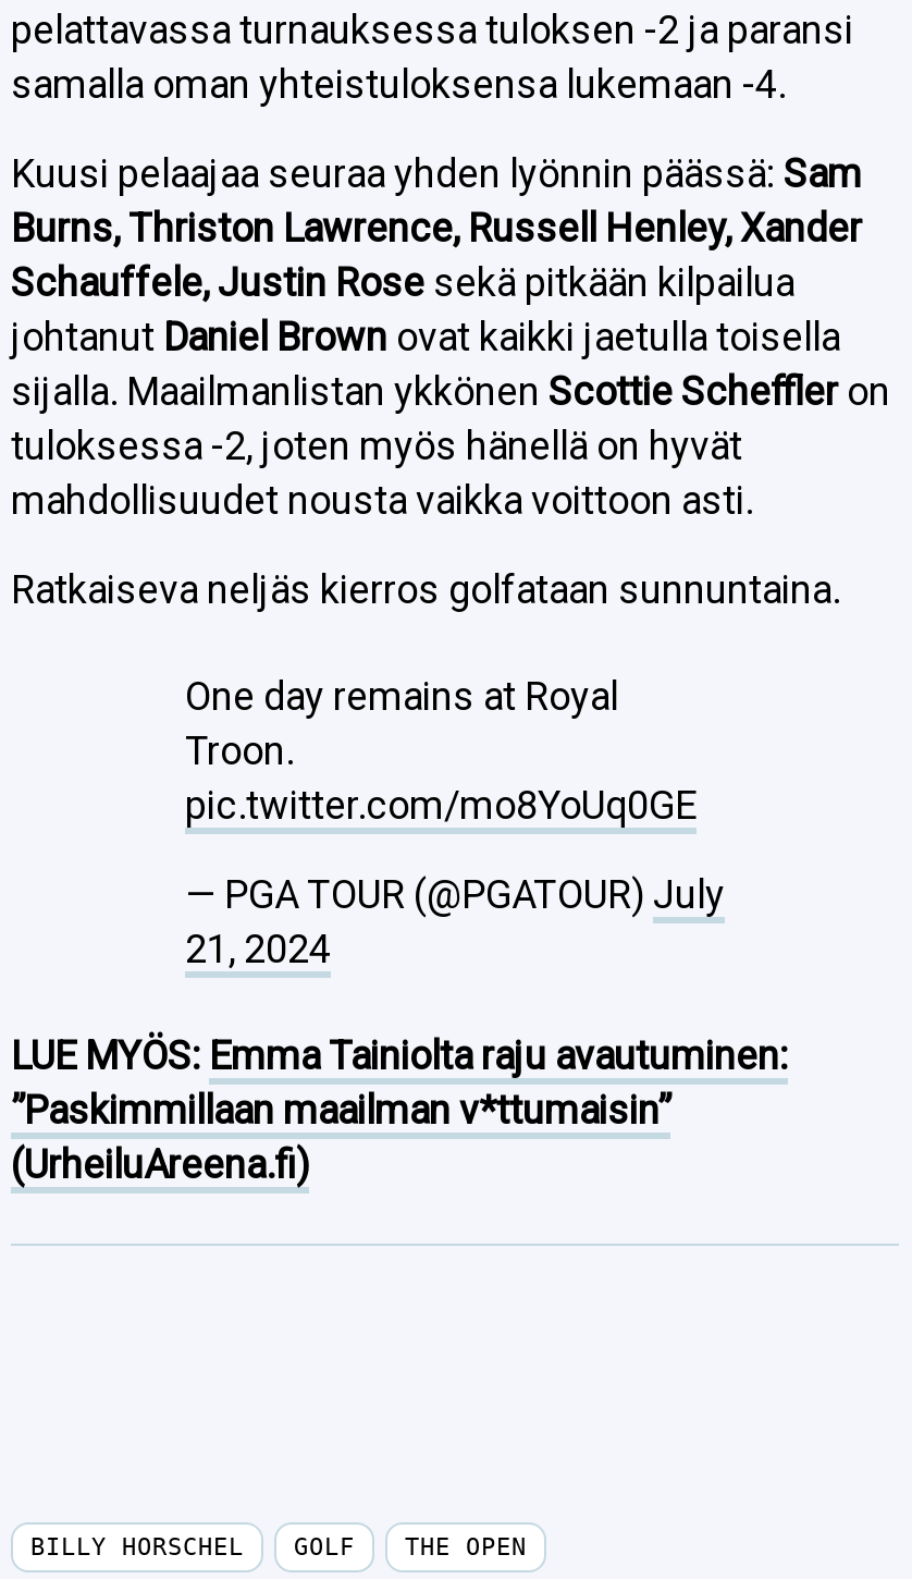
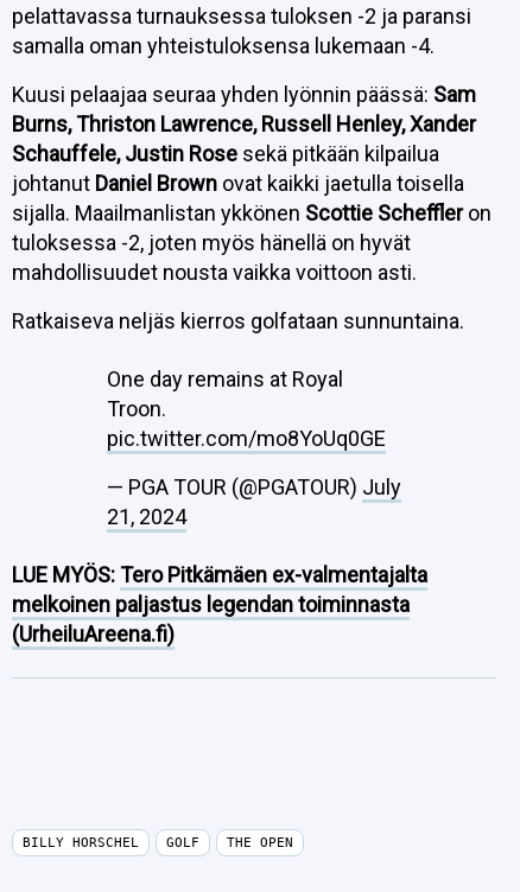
- LUE MYÖS: Emma Tainiolta raju avautuminen:
- ”Paskimmillaan maailman v*ttumaisin”
+ LUE MYÖS: Tero Pitkämäen ex-valmentajalta
+ melkoinen paljastus legendan toiminnasta
